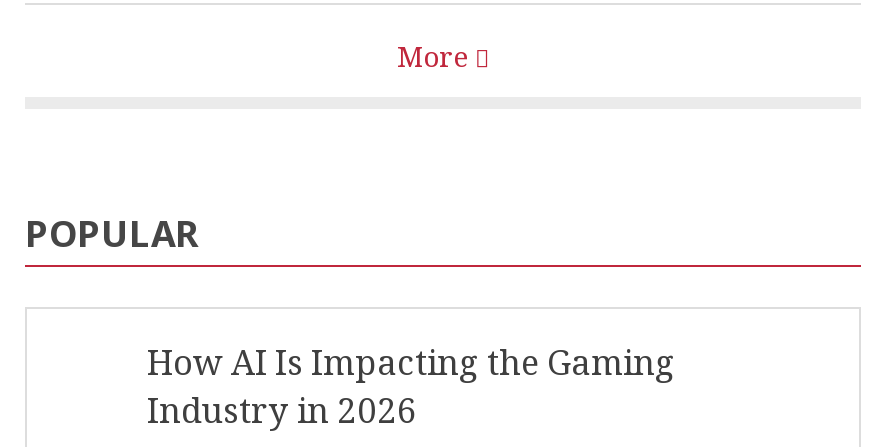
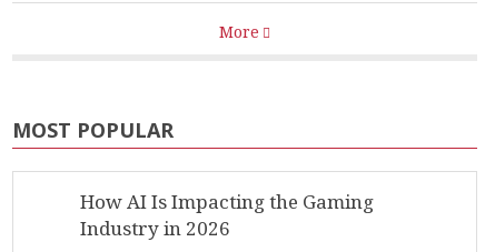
- POPULAR
+ MOST POPULAR
